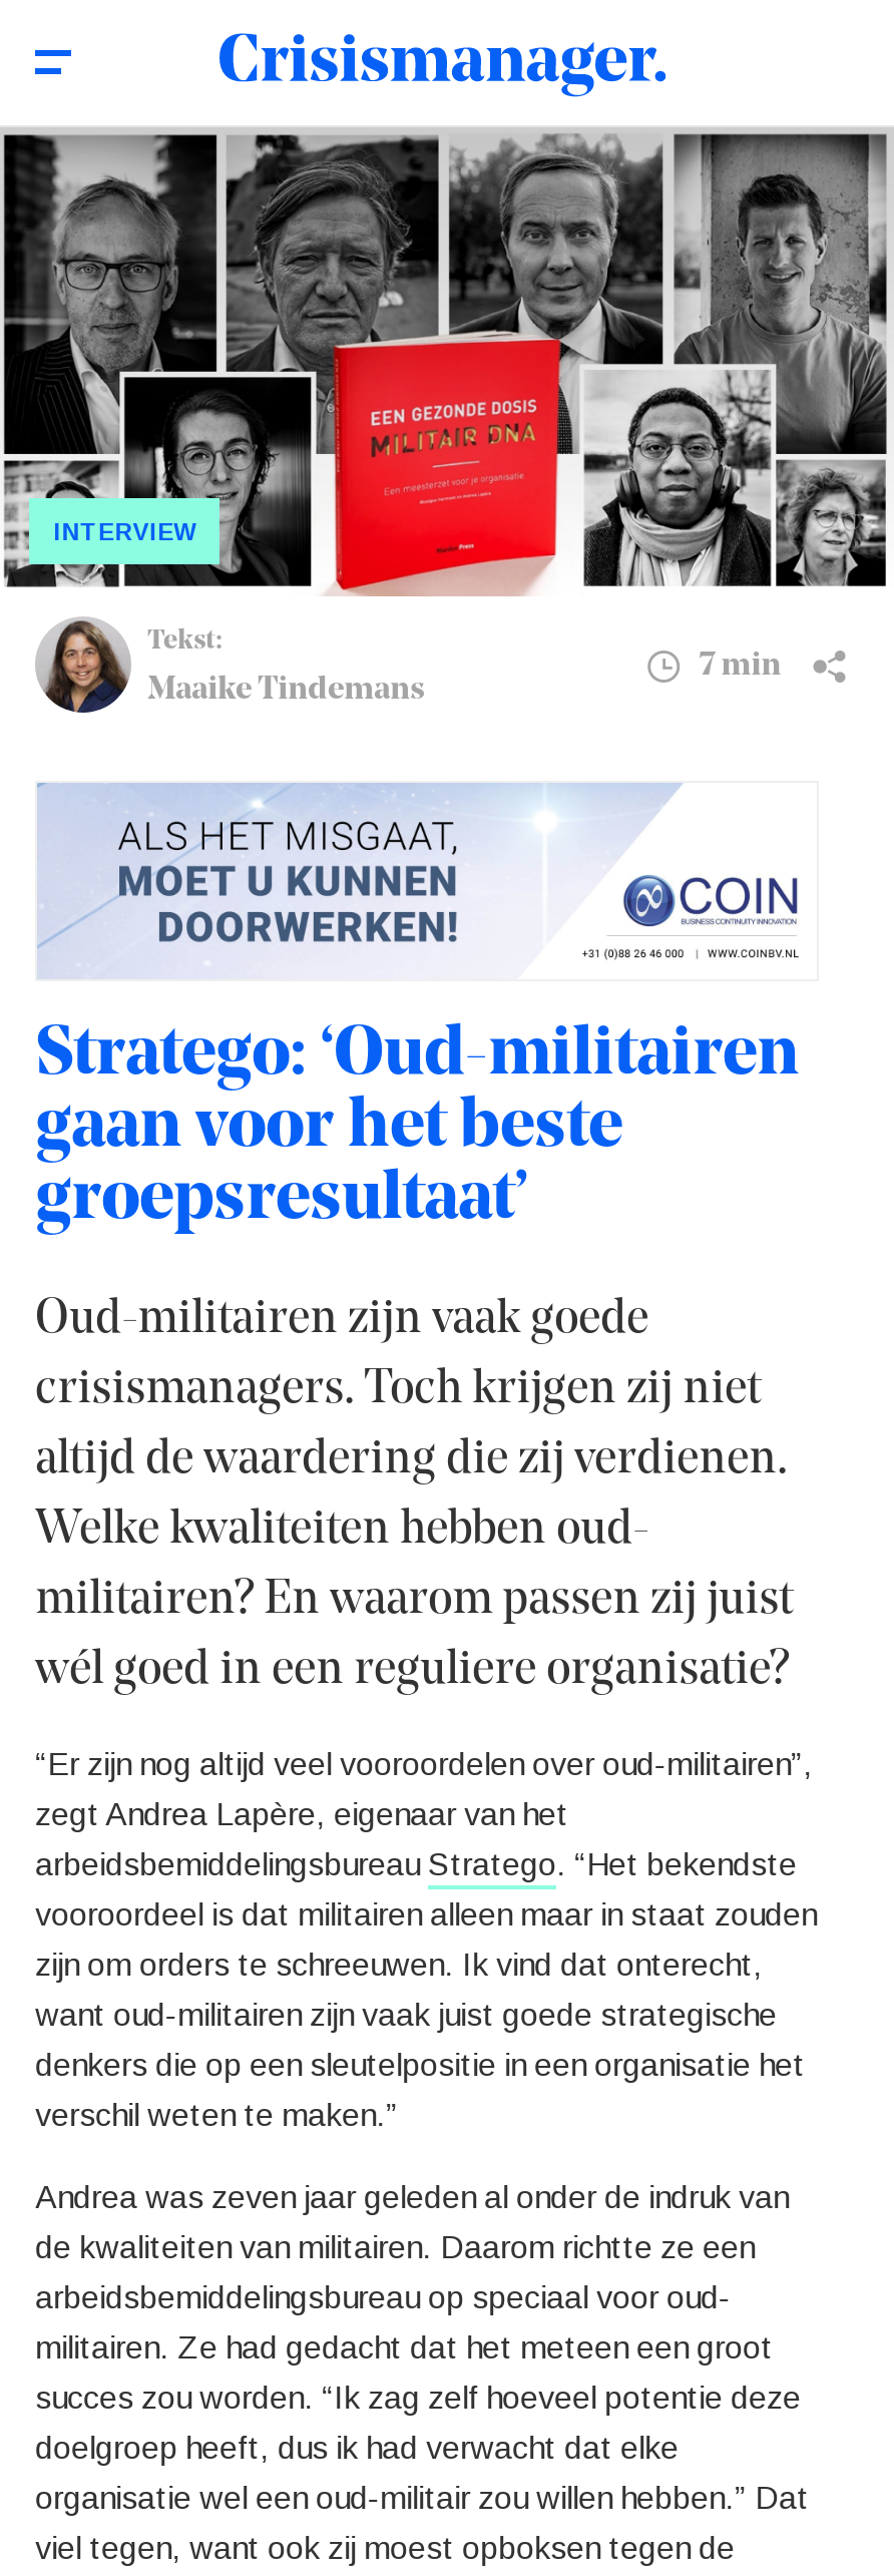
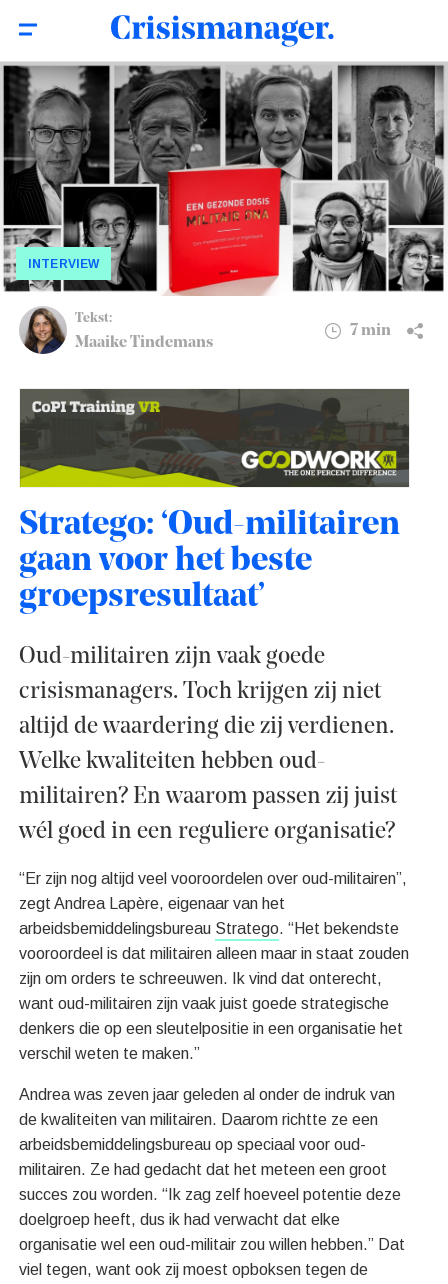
- [image]
+ [image]
